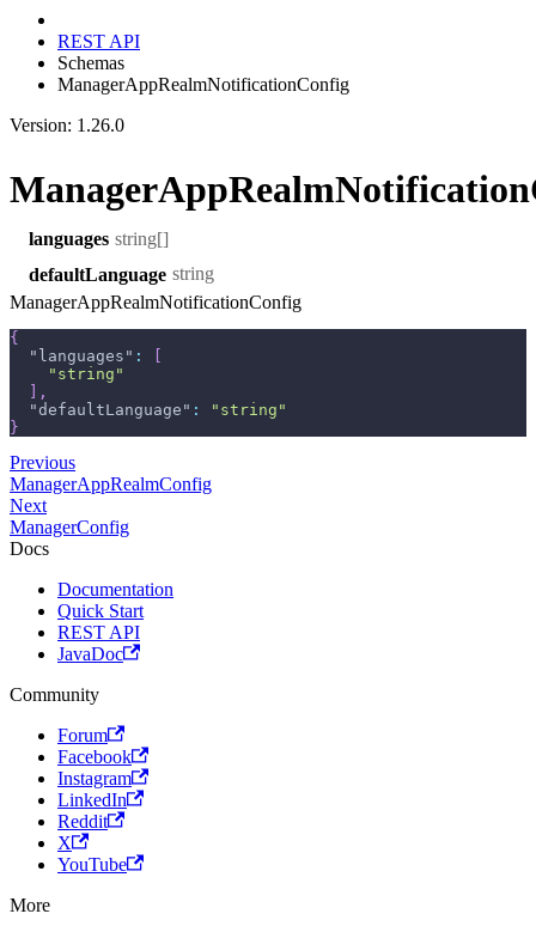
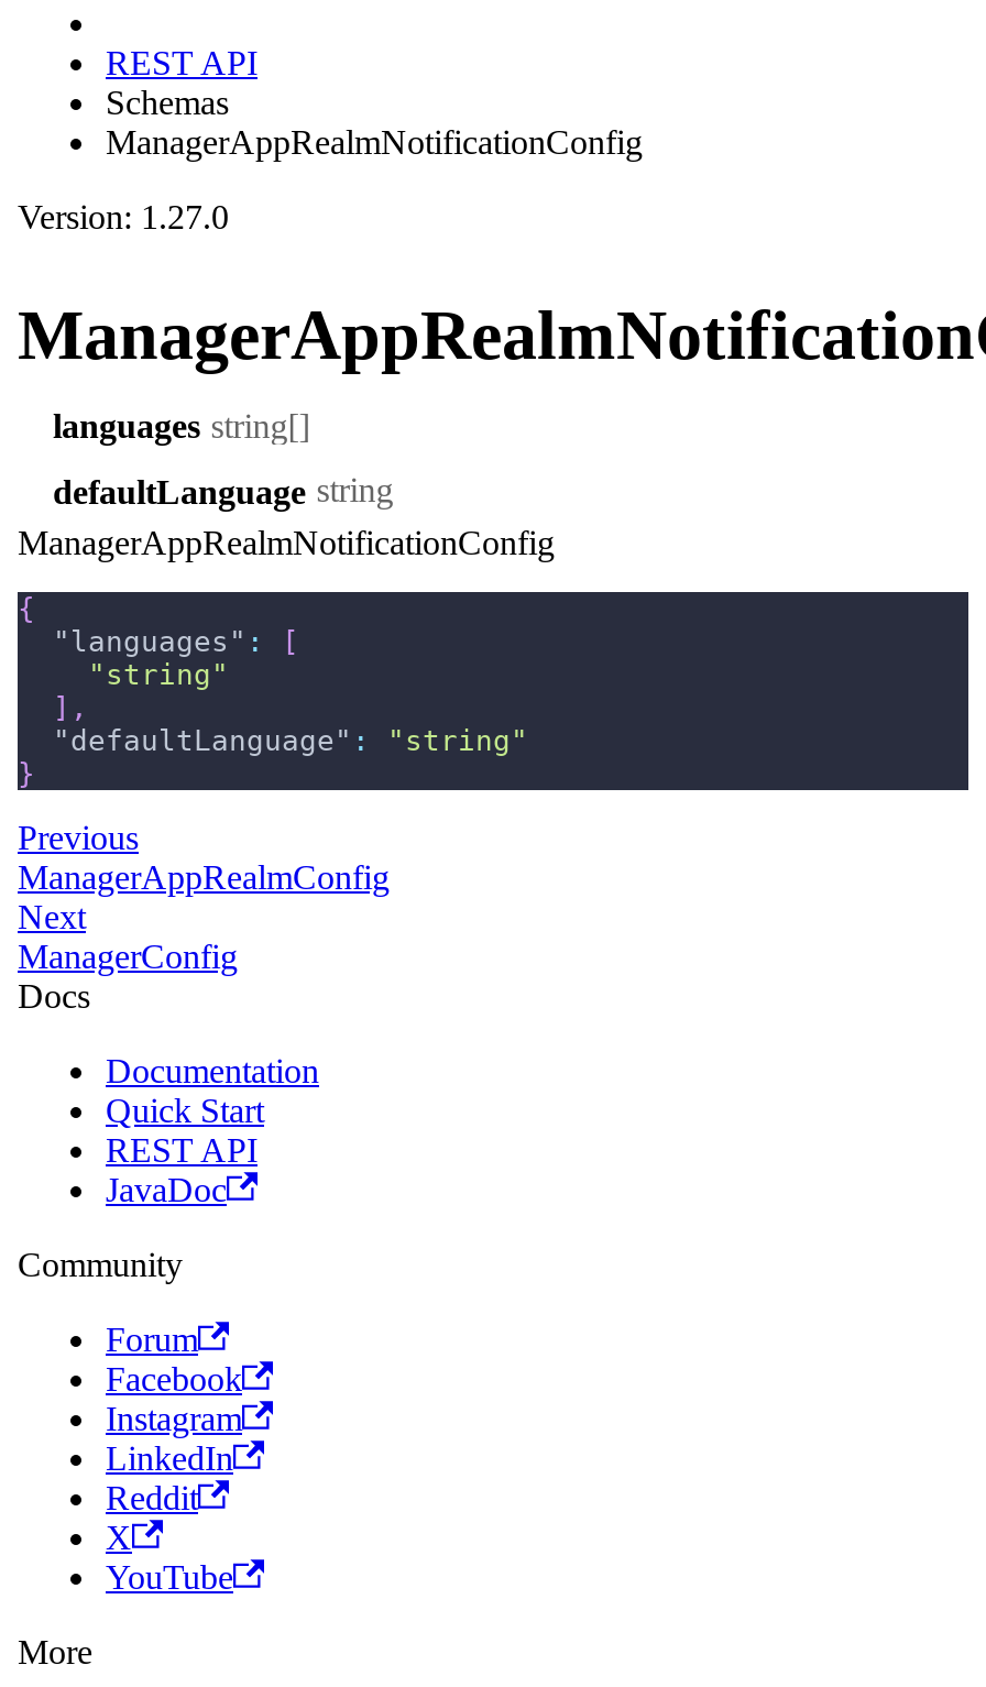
- Version: 1.26.0
+ Version: 1.27.0
